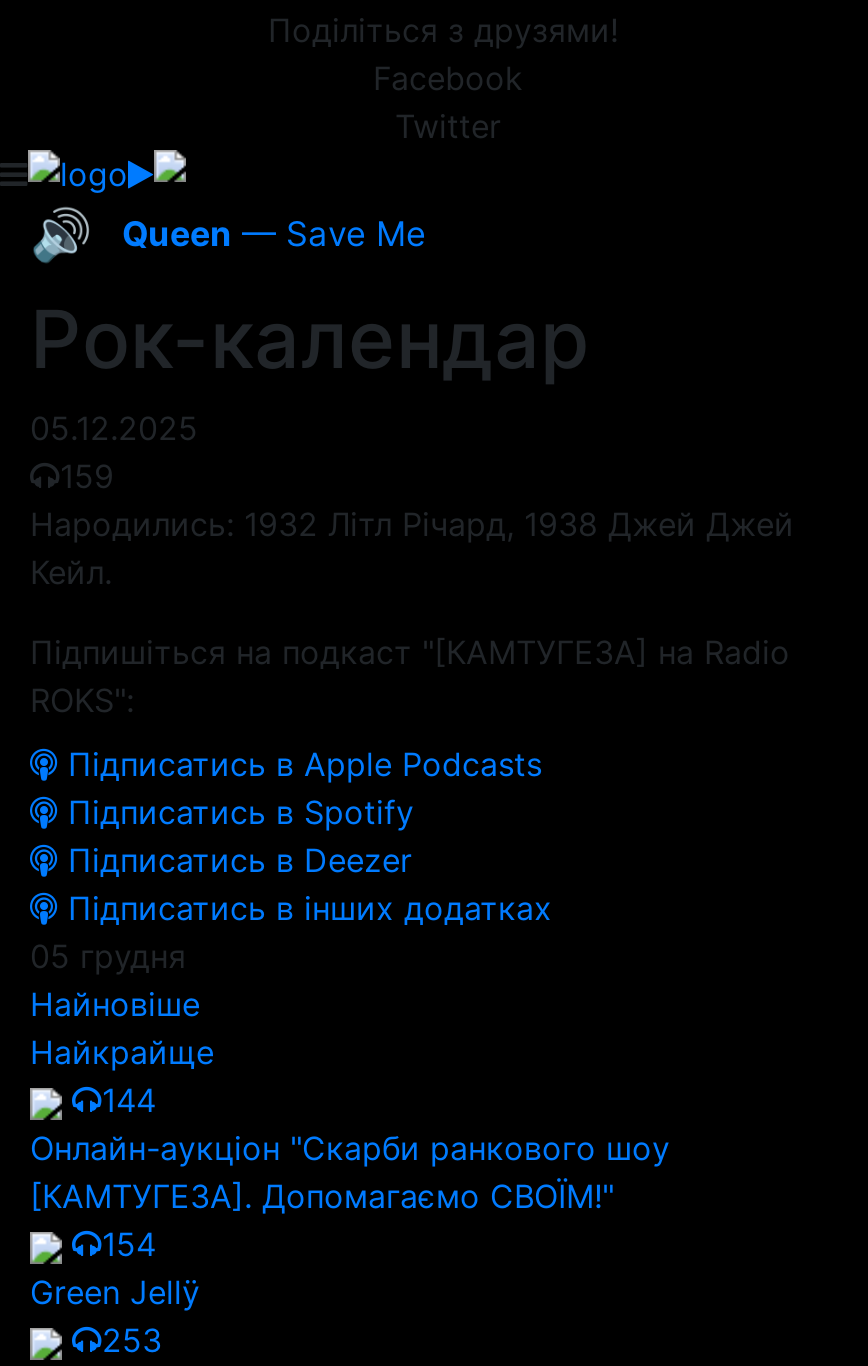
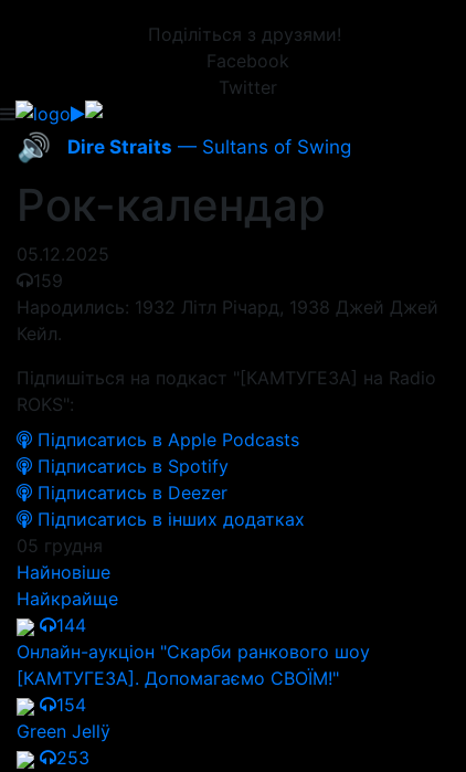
- Queen — Save Me
+ Dire Straits — Sultans of Swing
